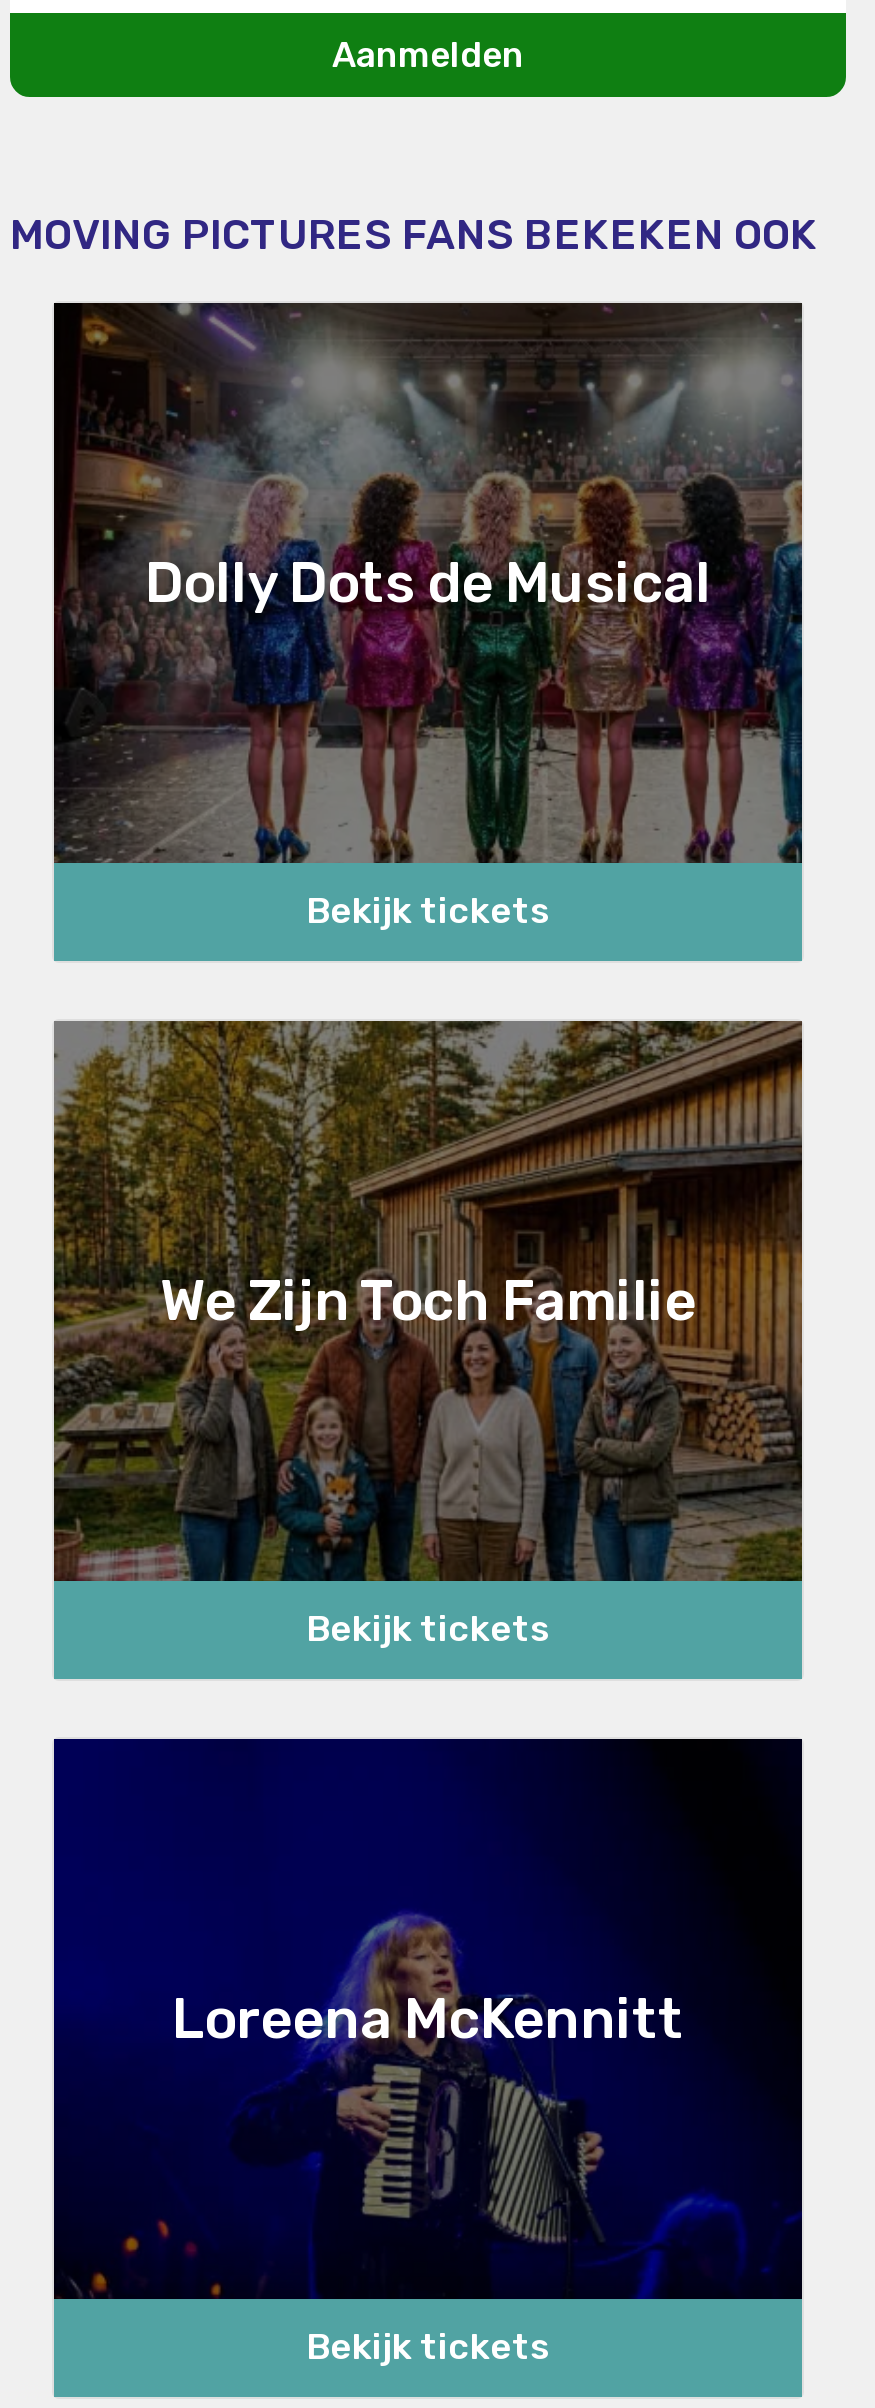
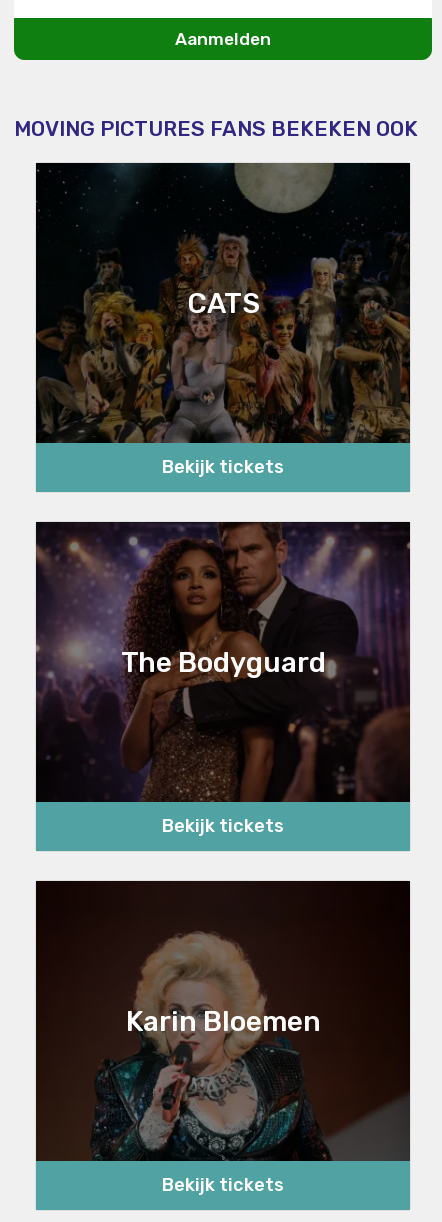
- [image]
- Dolly Dots de Musical
+ [image]
+ CATS

- [image]
- We Zijn Toch Familie
+ [image]
+ The Bodyguard

- [image]
- Loreena McKennitt
+ [image]
+ Karin Bloemen
